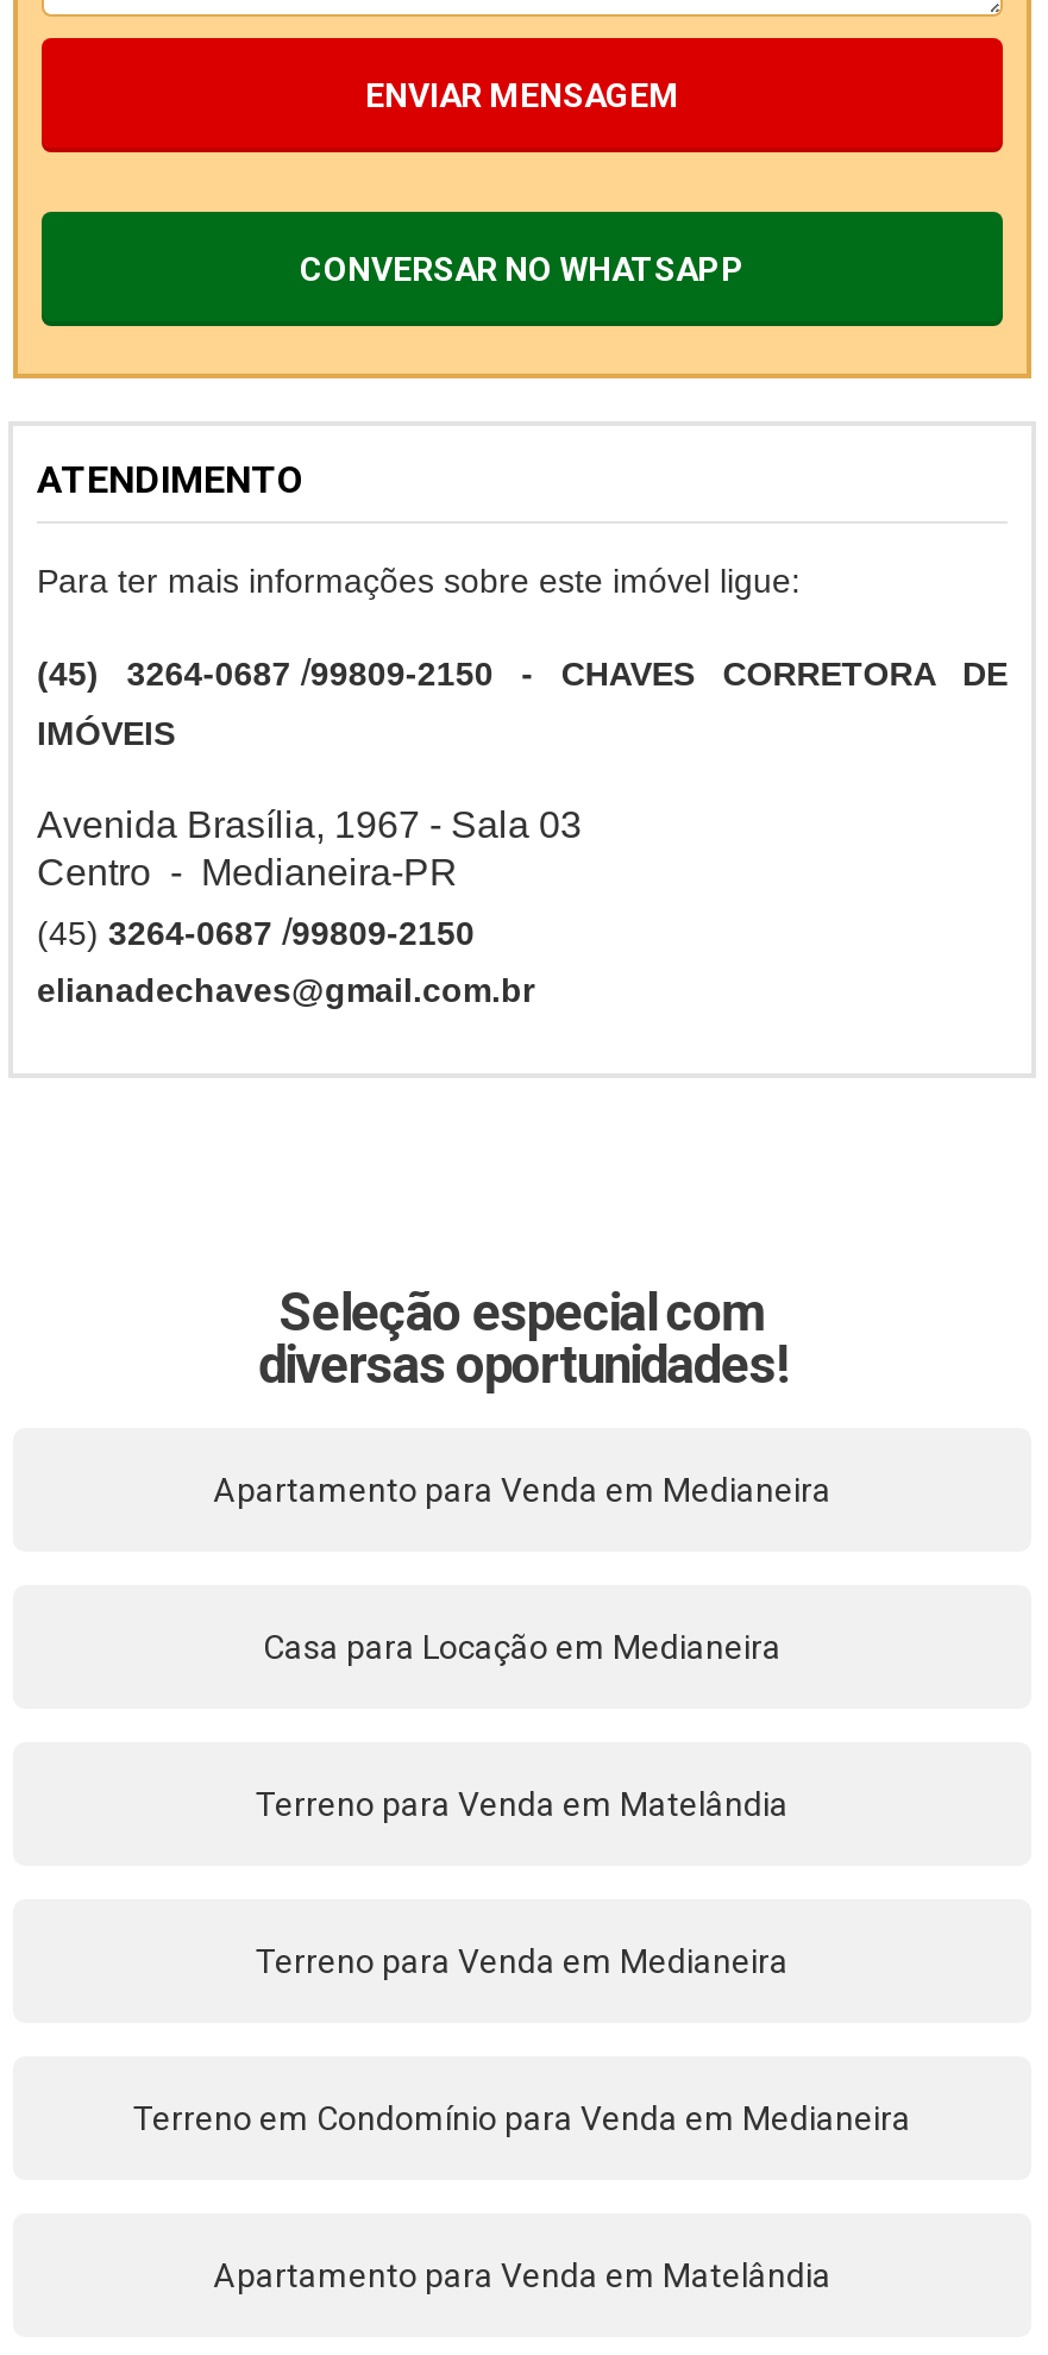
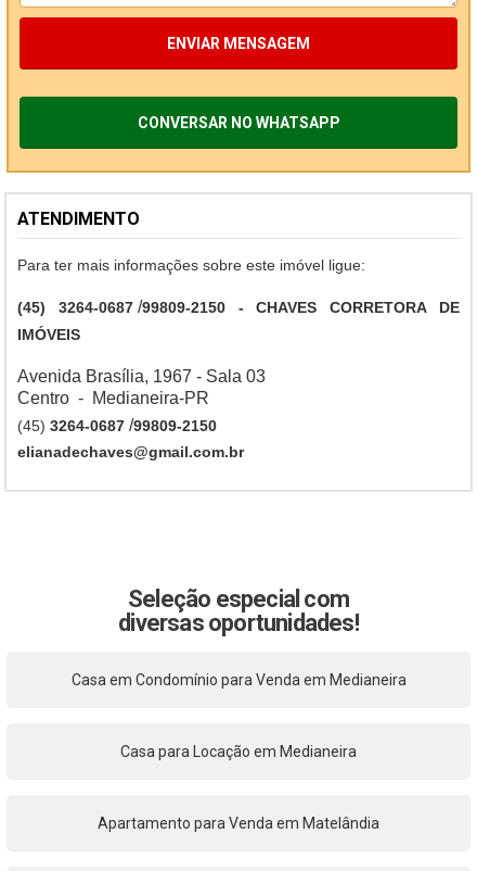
- Apartamento para Venda em Medianeira
+ Casa em Condomínio para Venda em Medianeira

- Terreno para Venda em Matelândia

- Terreno para Venda em Medianeira

- Terreno em Condomínio para Venda em Medianeira
